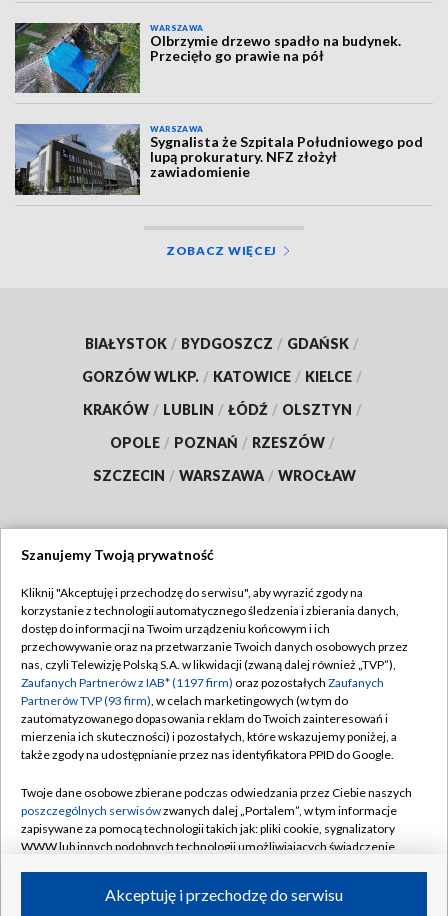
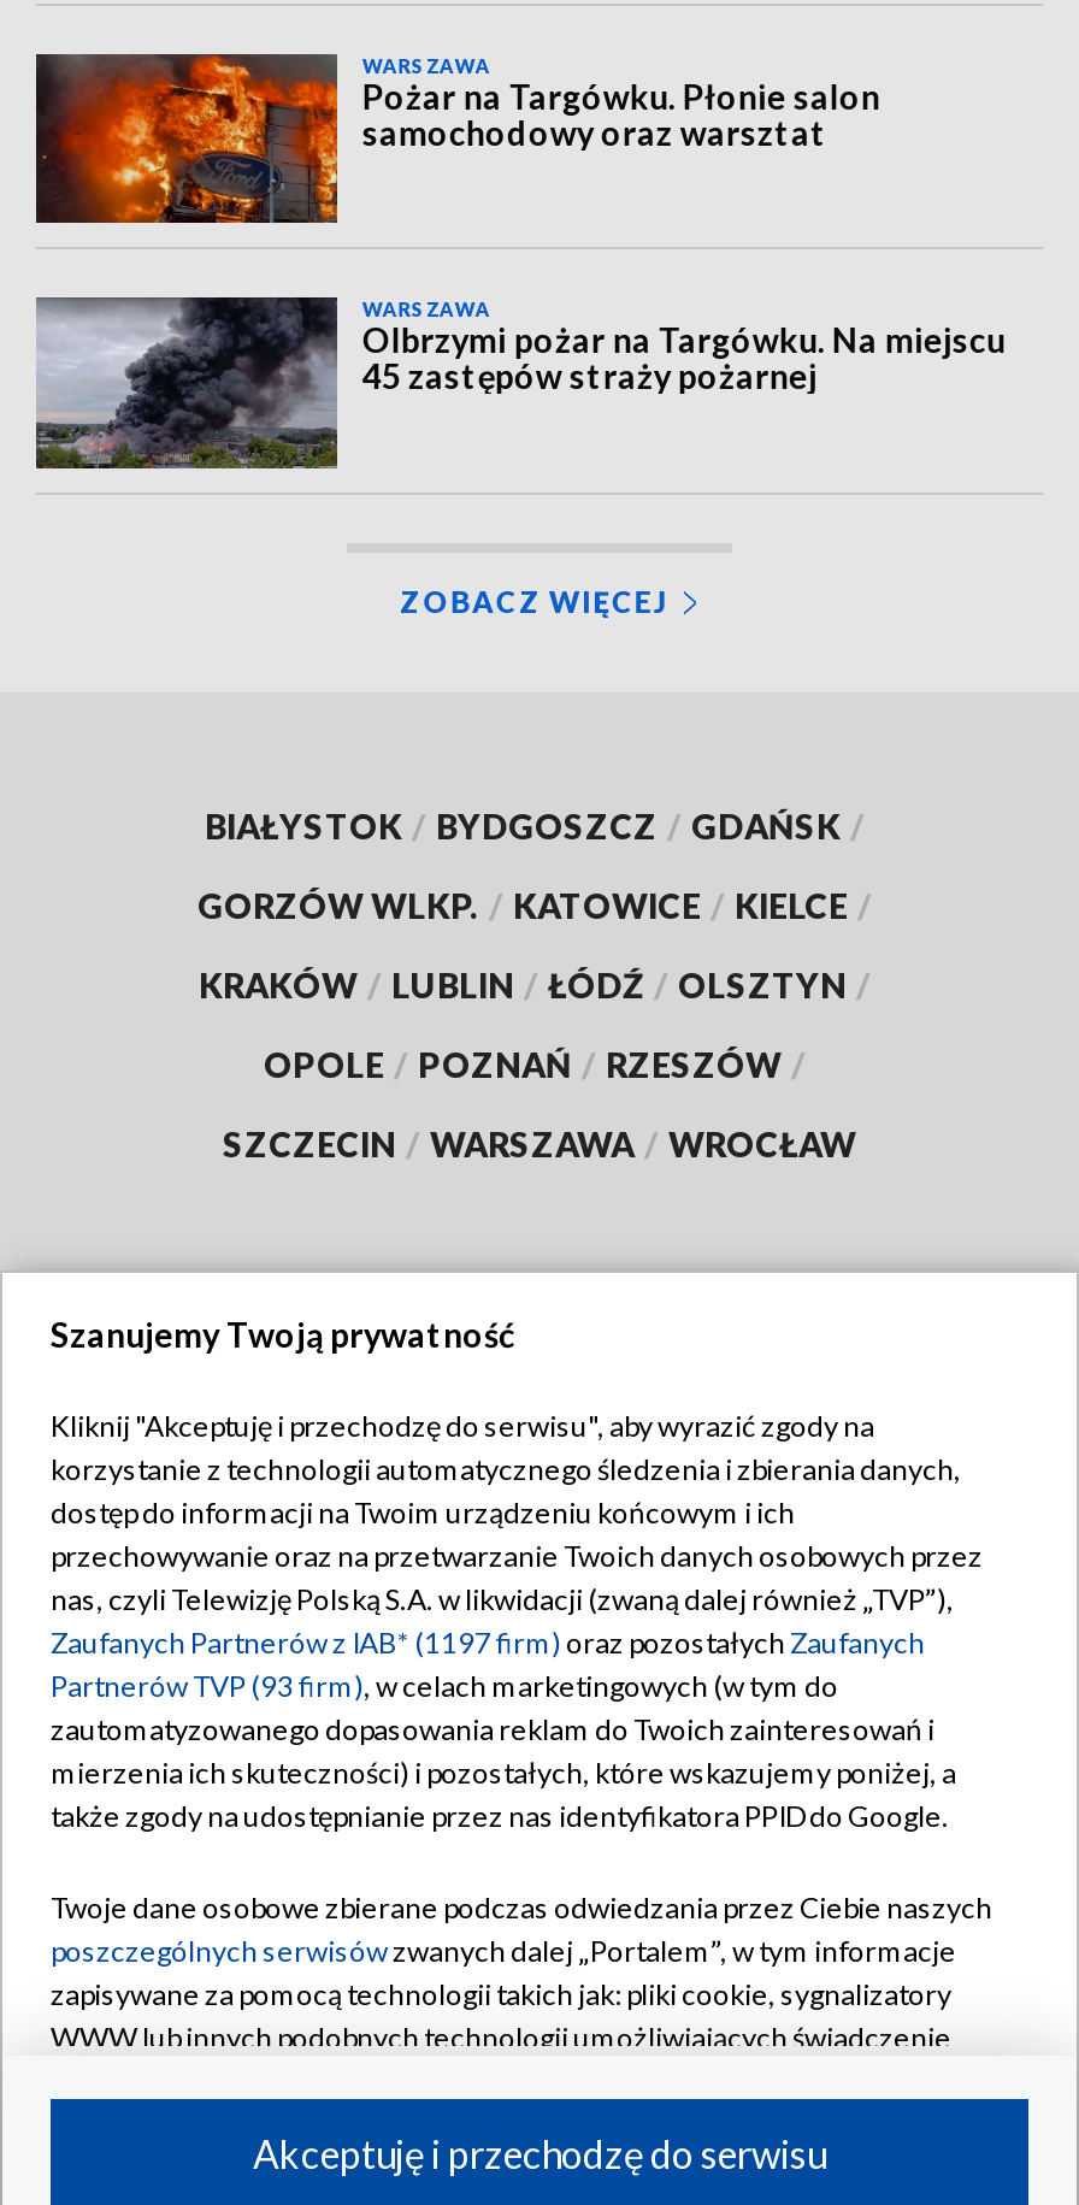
- [image]
- Olbrzymie drzewo spadło na budynek.
- Przecięło go prawie na pół
+ [image]
+ Pożar na Targówku. Płonie salon
+ samochodowy oraz warsztat

- [image]
- Sygnalista że Szpitala Południowego pod
- lupą prokuratury. NFZ złożył
- zawiadomienie
+ [image]
+ Olbrzymi pożar na Targówku. Na miejscu
+ 45 zastępów straży pożarnej
